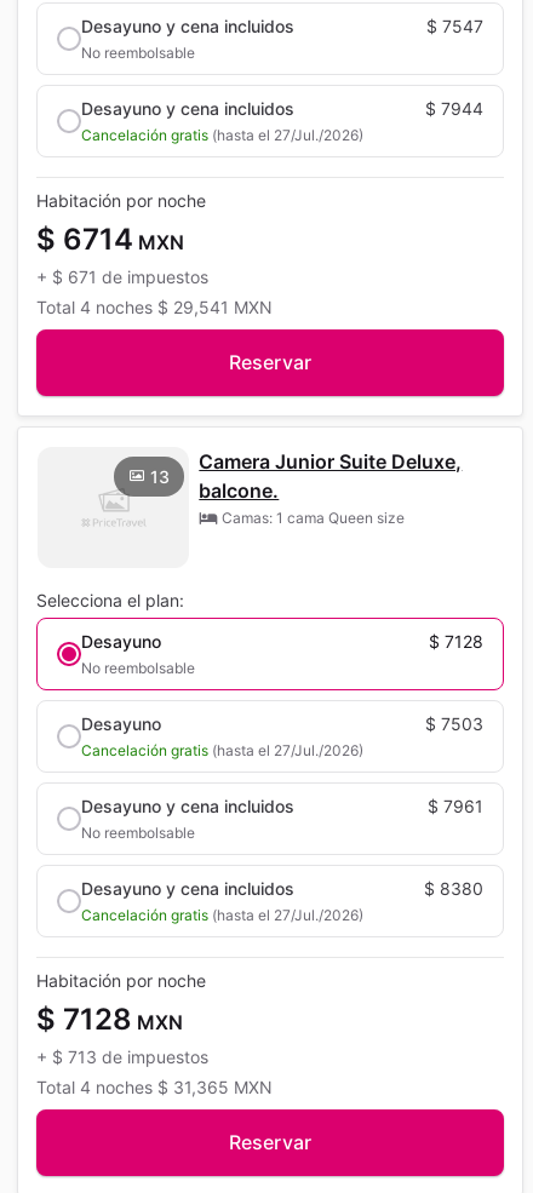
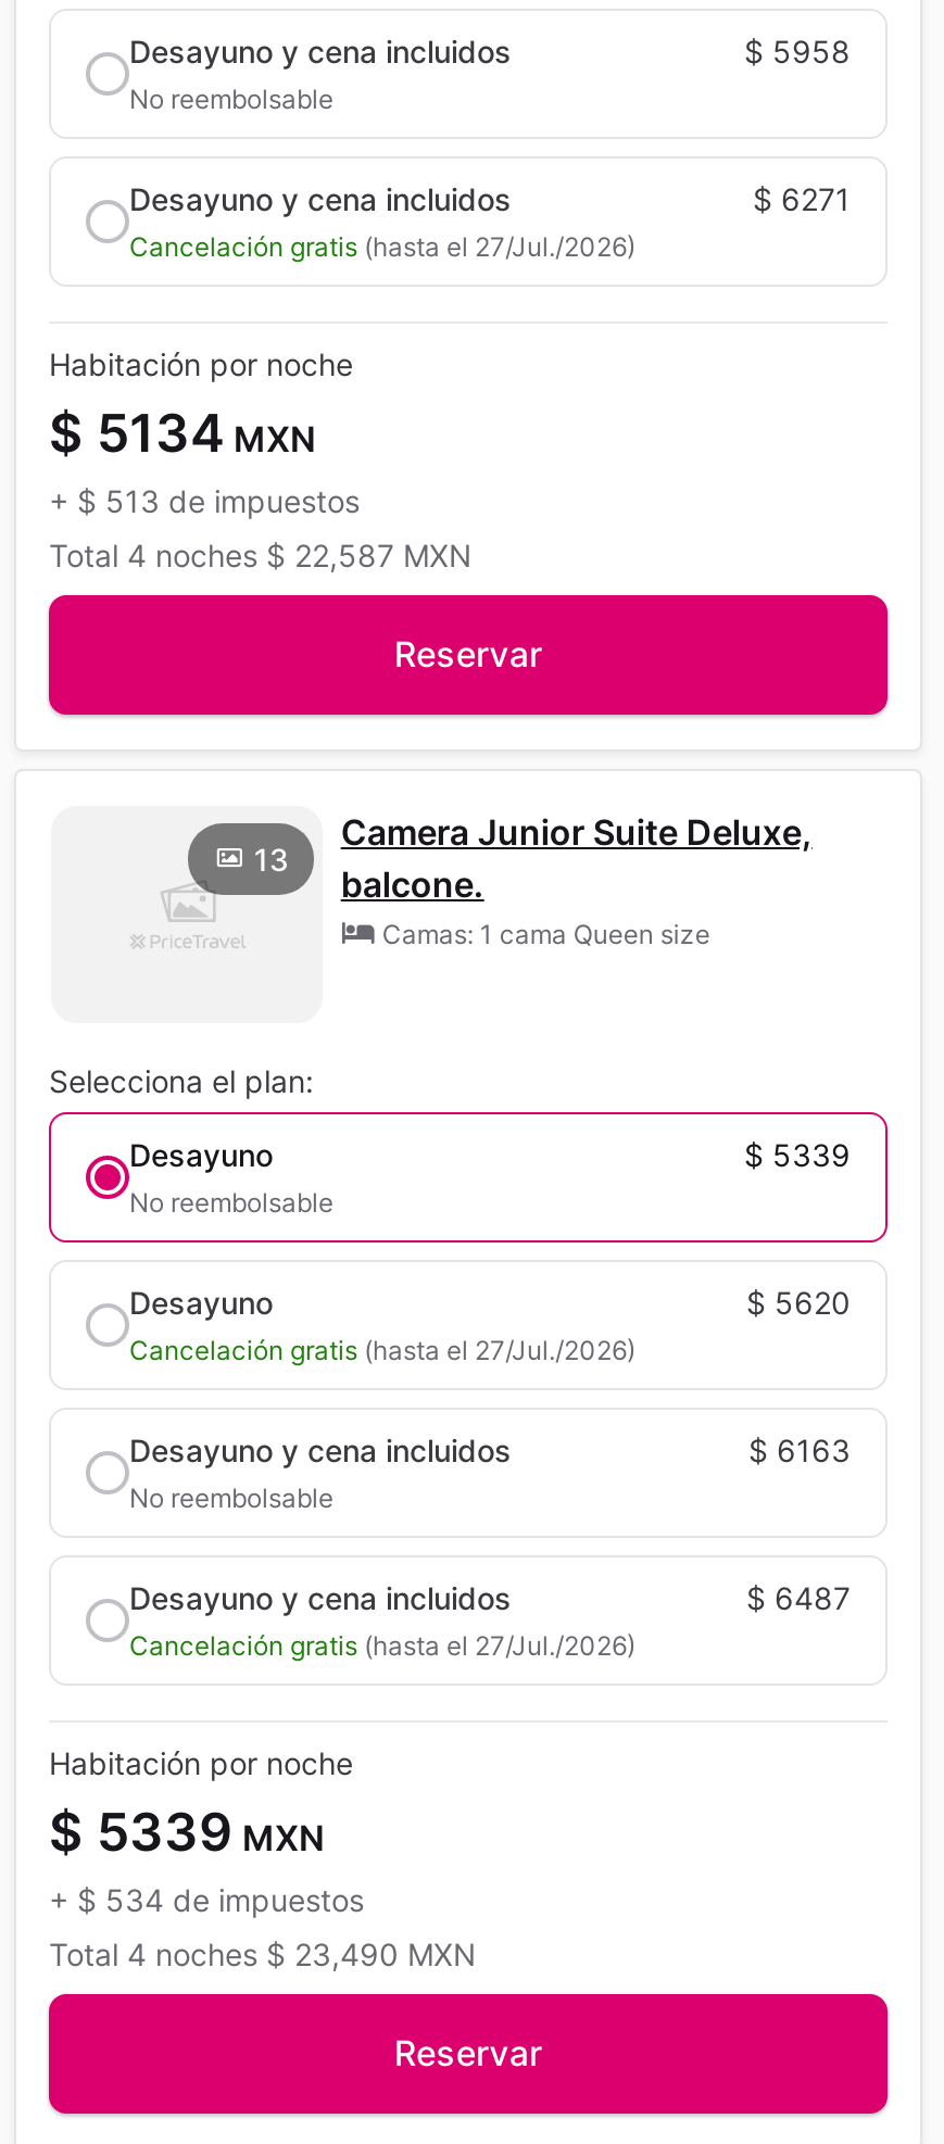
- $ 7547
+ $ 5958

- $ 7944
+ $ 6271

- $ 6714 MXN
+ $ 5134 MXN

- + $ 671 de impuestos
+ + $ 513 de impuestos

- Total 4 noches $ 29,541 MXN
+ Total 4 noches $ 22,587 MXN

- $ 7128
+ $ 5339

- $ 7503
+ $ 5620

- $ 7961
+ $ 6163

- $ 8380
+ $ 6487

- $ 7128 MXN
+ $ 5339 MXN

- + $ 713 de impuestos
+ + $ 534 de impuestos

- Total 4 noches $ 31,365 MXN
+ Total 4 noches $ 23,490 MXN
